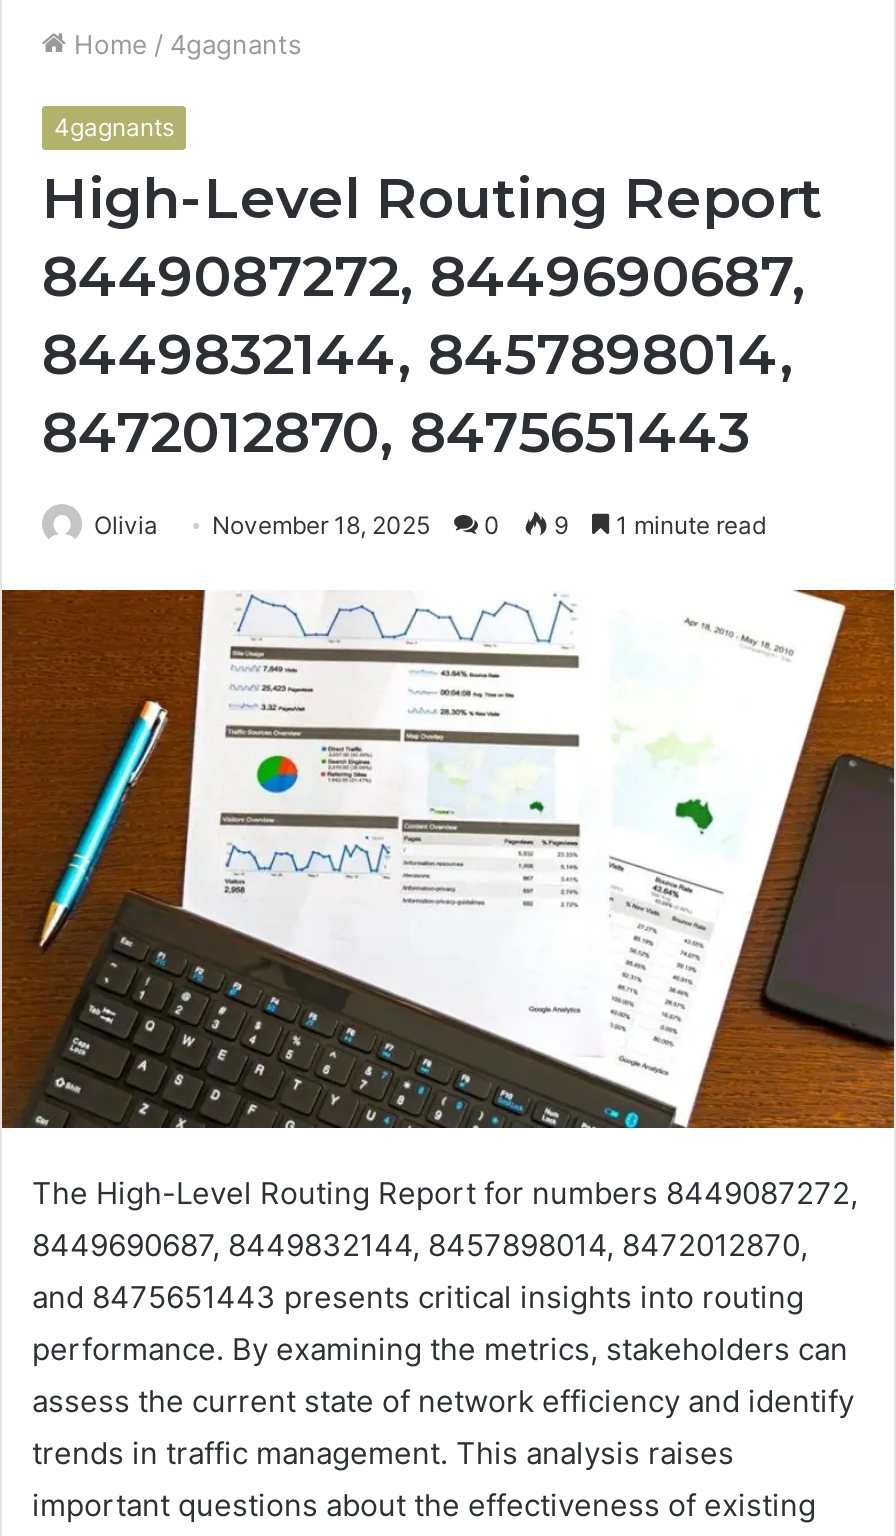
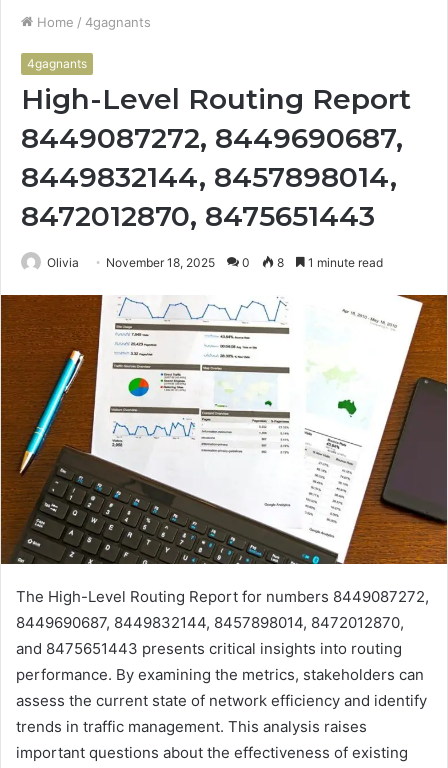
- Olivia November 18, 2025 0 9 1 minute read
+ Olivia November 18, 2025 0 8 1 minute read
